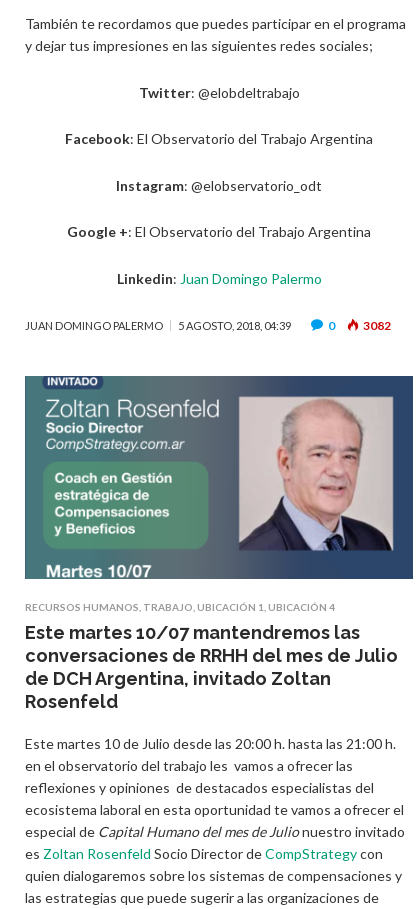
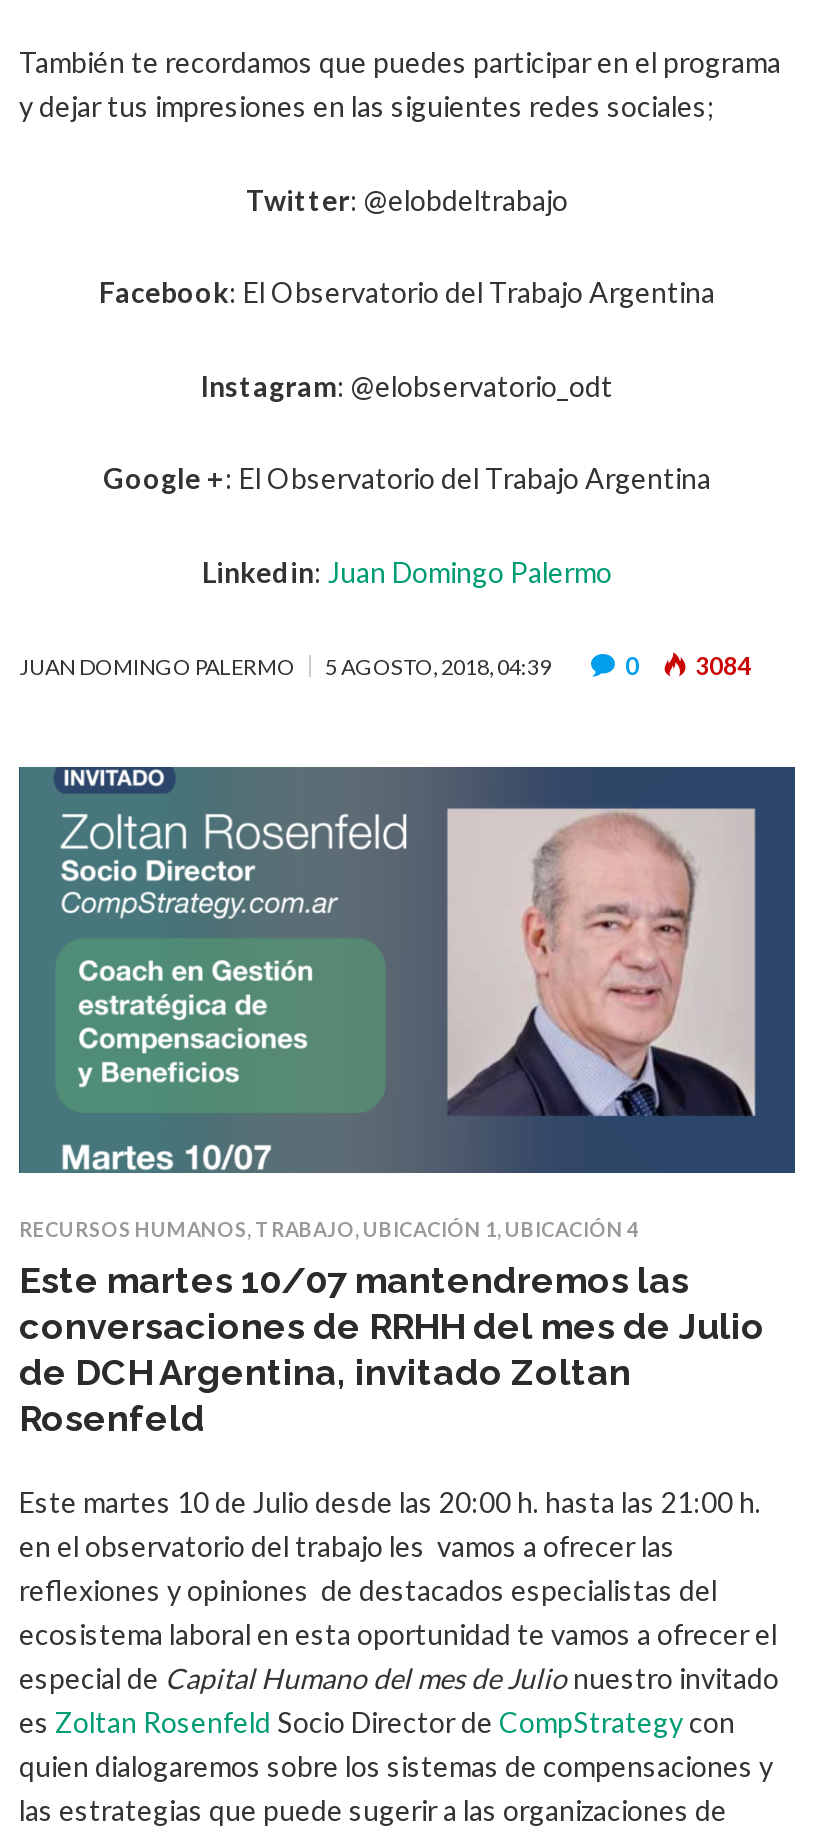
- 0 3082
+ 0 3084
